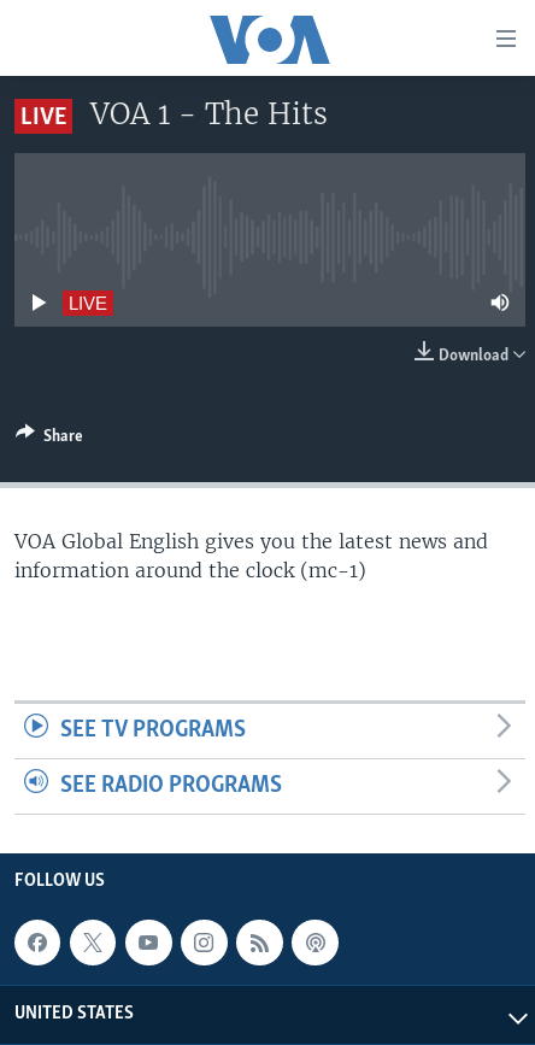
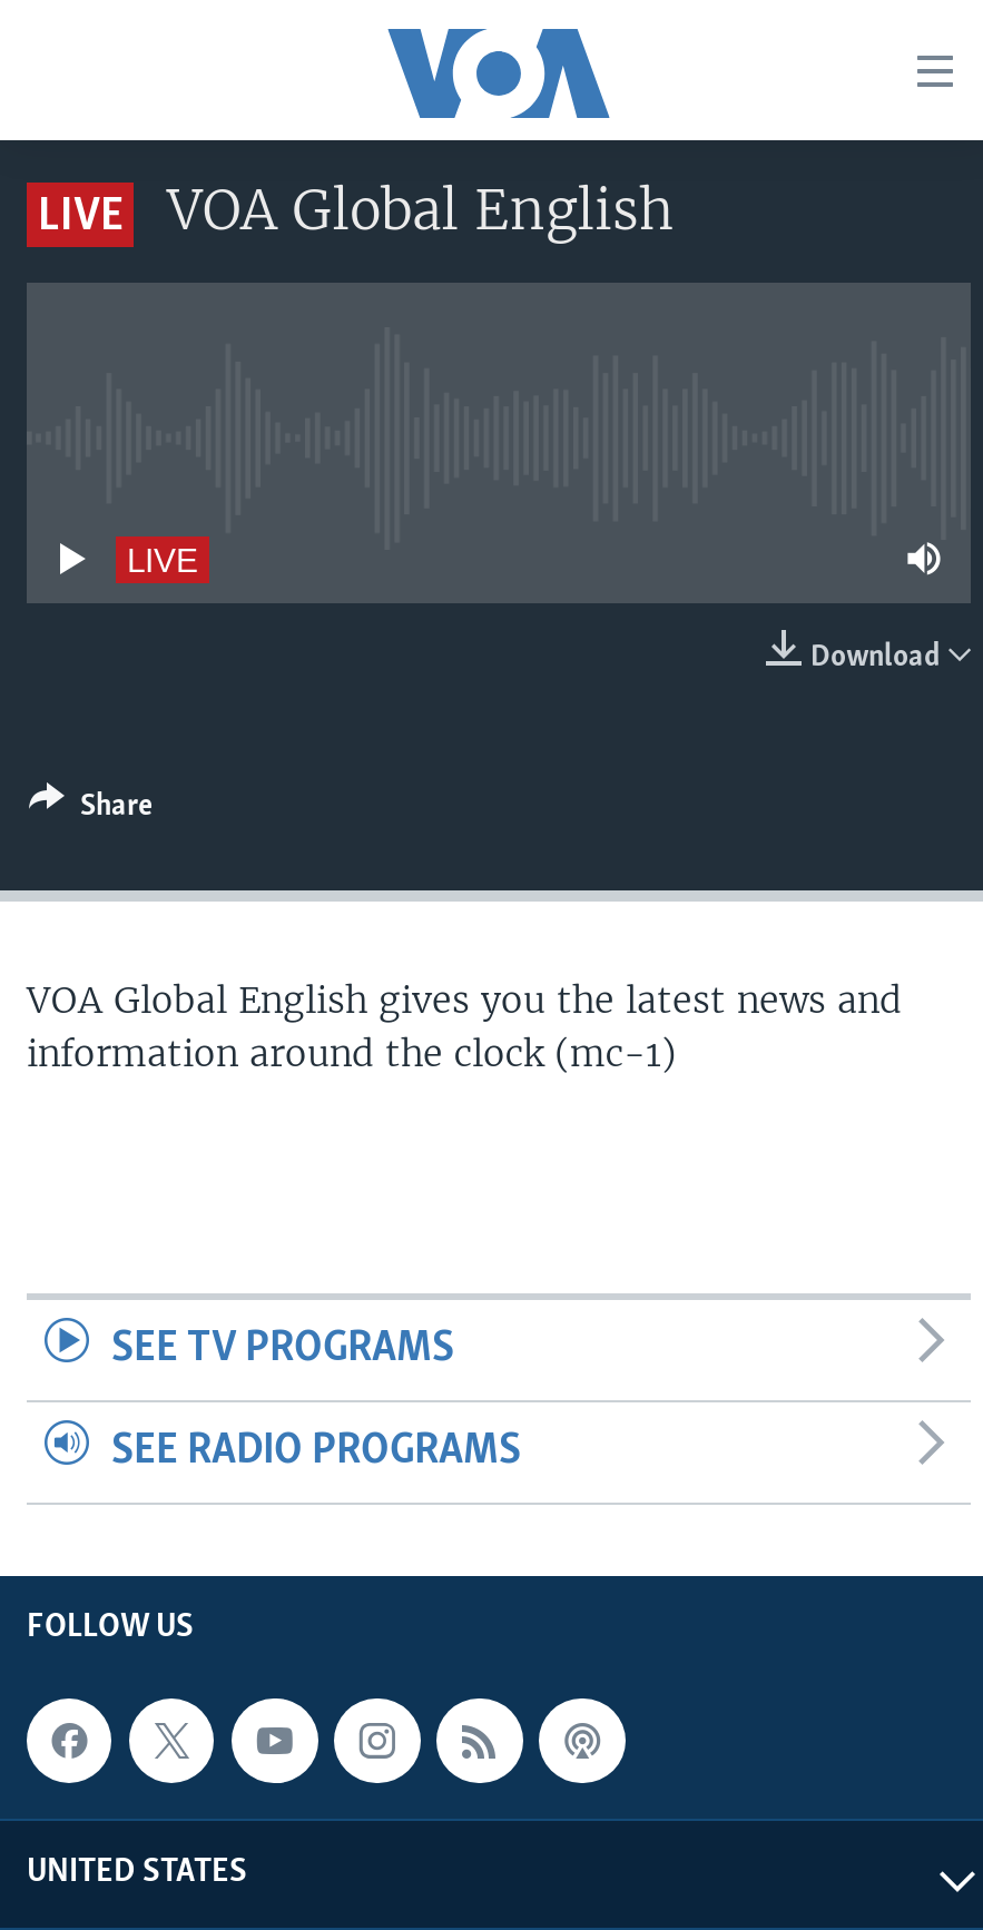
- VOA 1 - The Hits
+ VOA Global English
